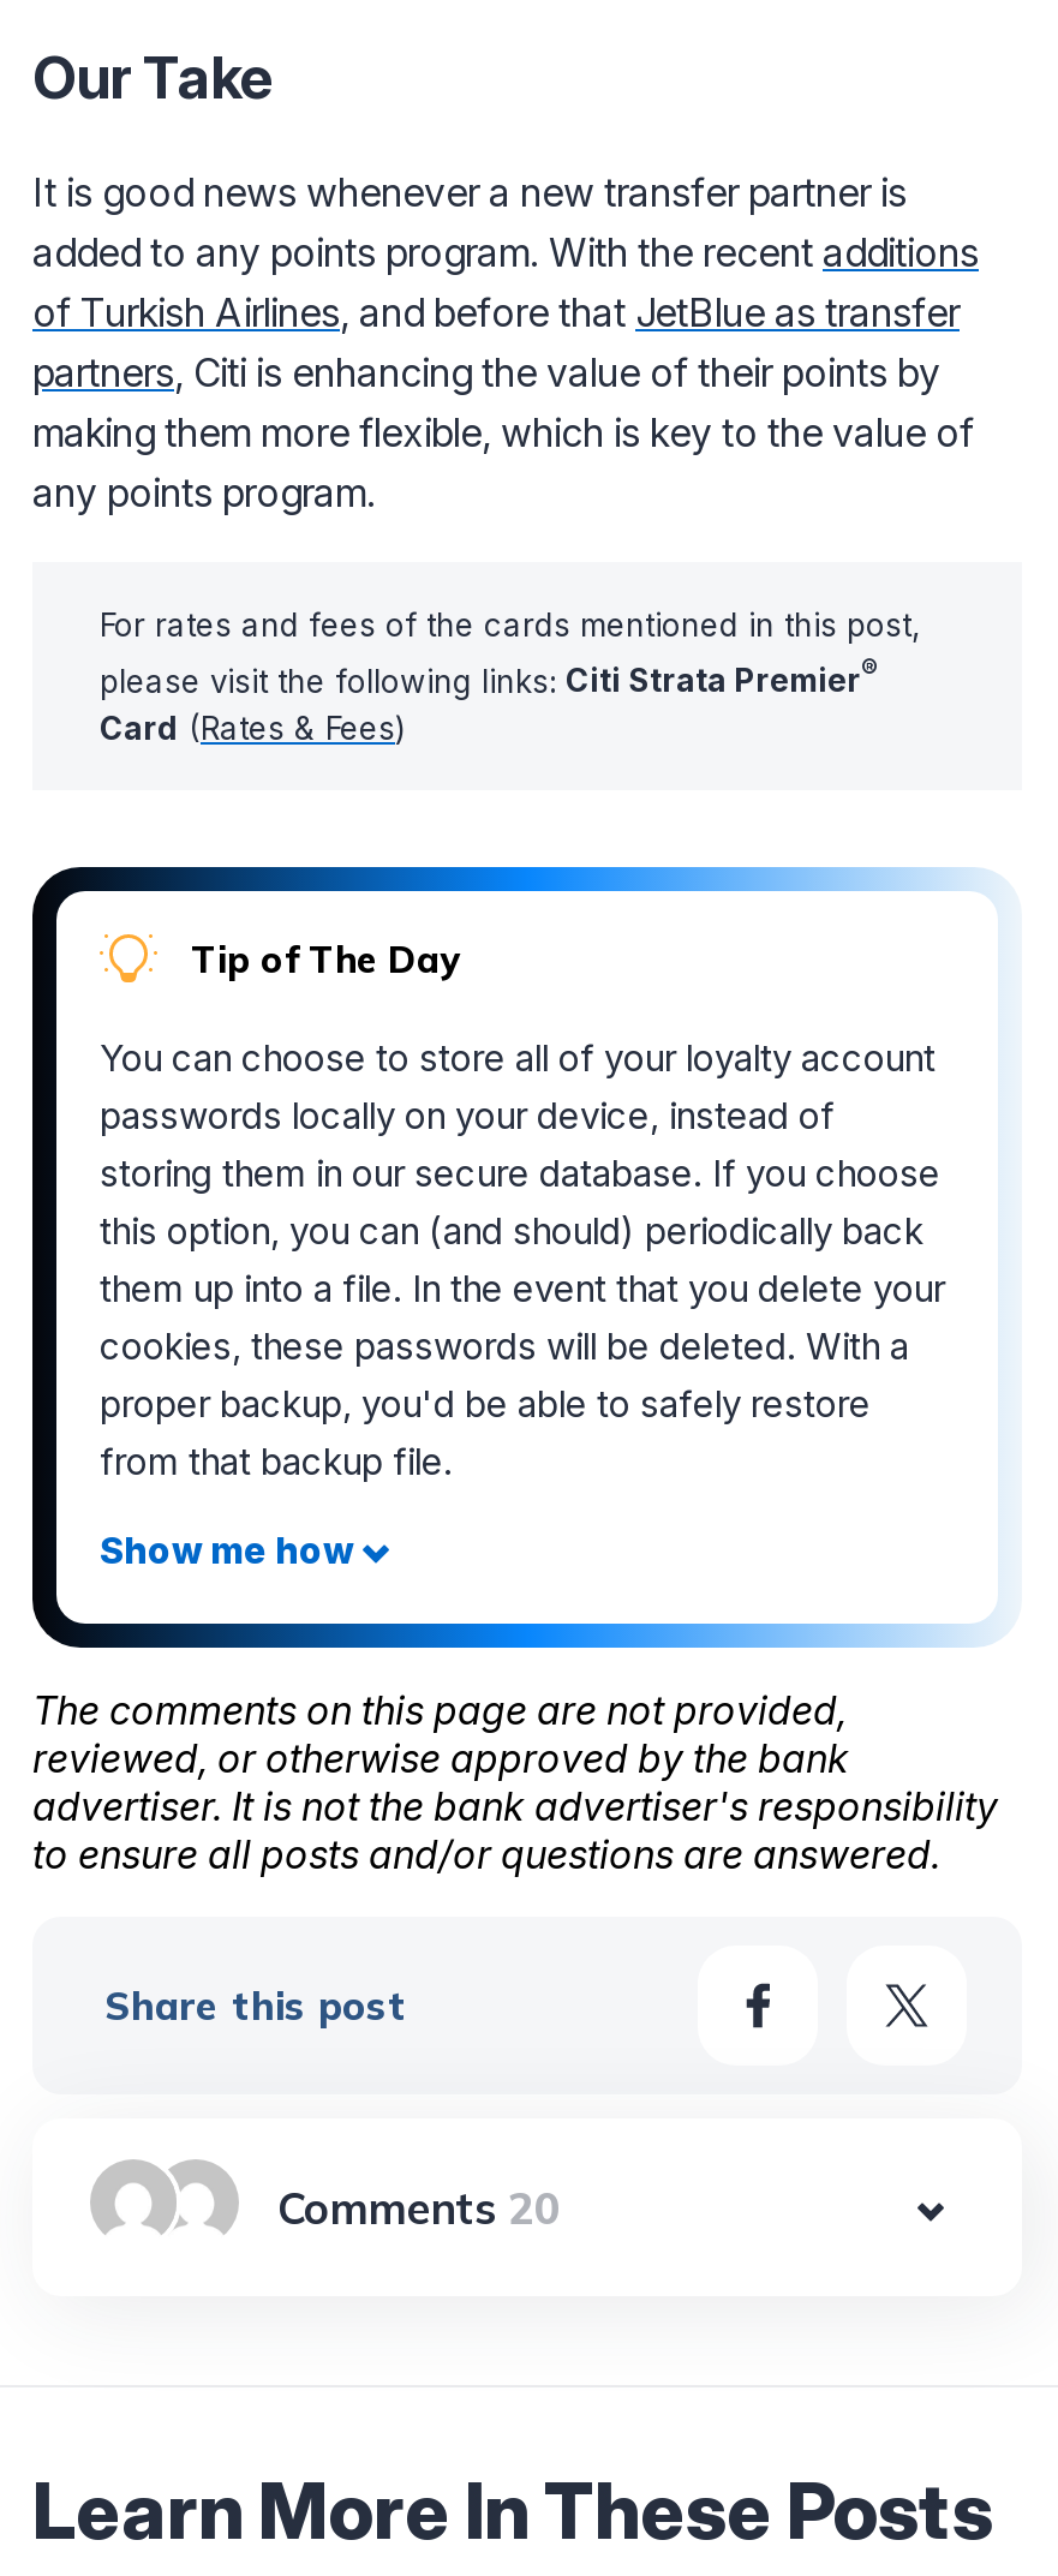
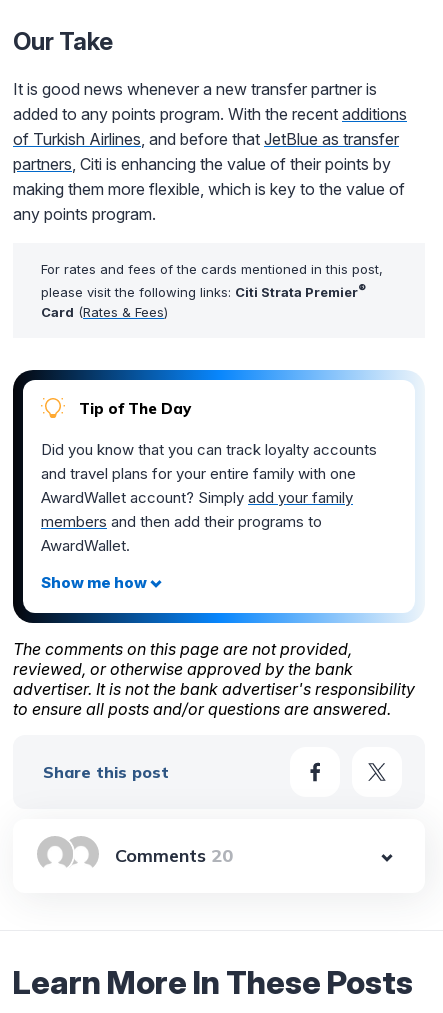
- You can choose to store all of your loyalty account
- passwords locally on your device, instead of
- storing them in our secure database. If you choose
- this option, you can (and should) periodically back
- them up into a file. In the event that you delete your
- cookies, these passwords will be deleted. With a
- proper backup, you'd be able to safely restore
- from that backup file.
+ Did you know that you can track loyalty accounts
+ and travel plans for your entire family with one
+ AwardWallet account? Simply add your family
+ members and then add their programs to
+ AwardWallet.
